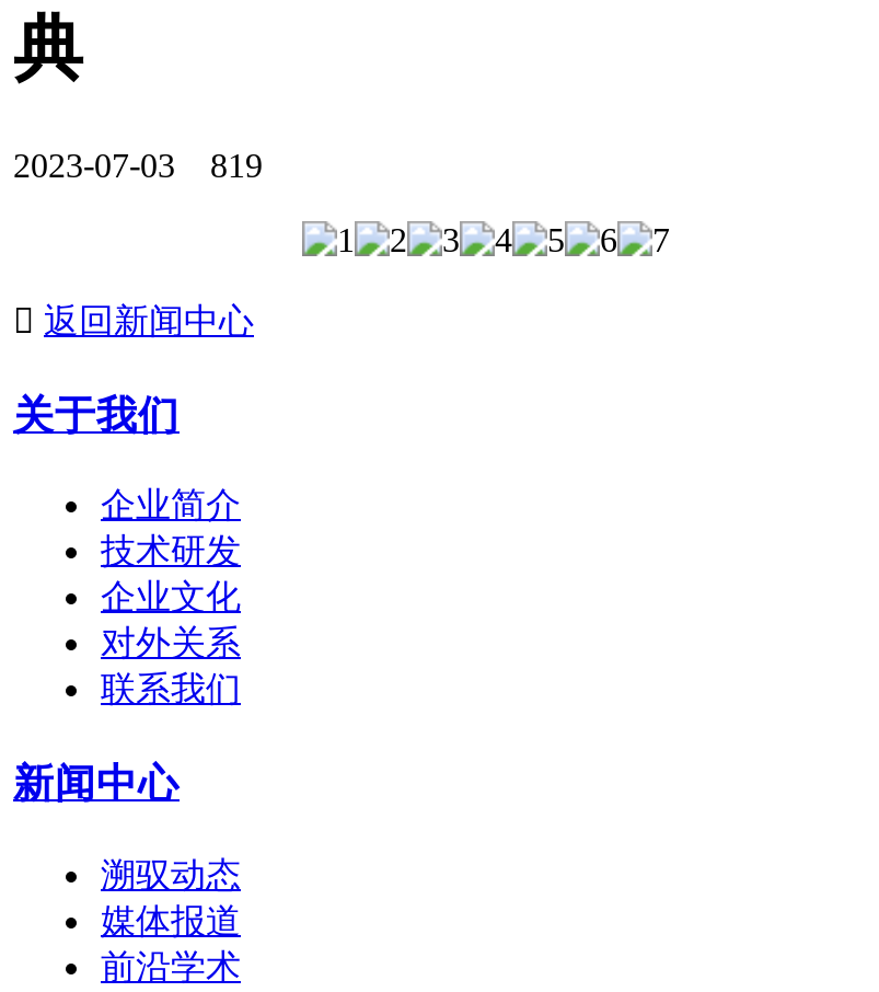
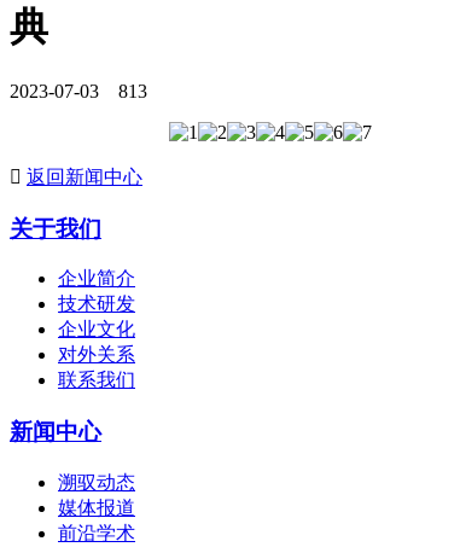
- 2023-07-03 819
+ 2023-07-03 813
